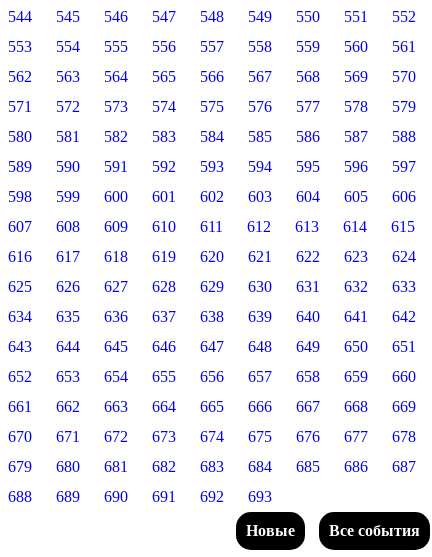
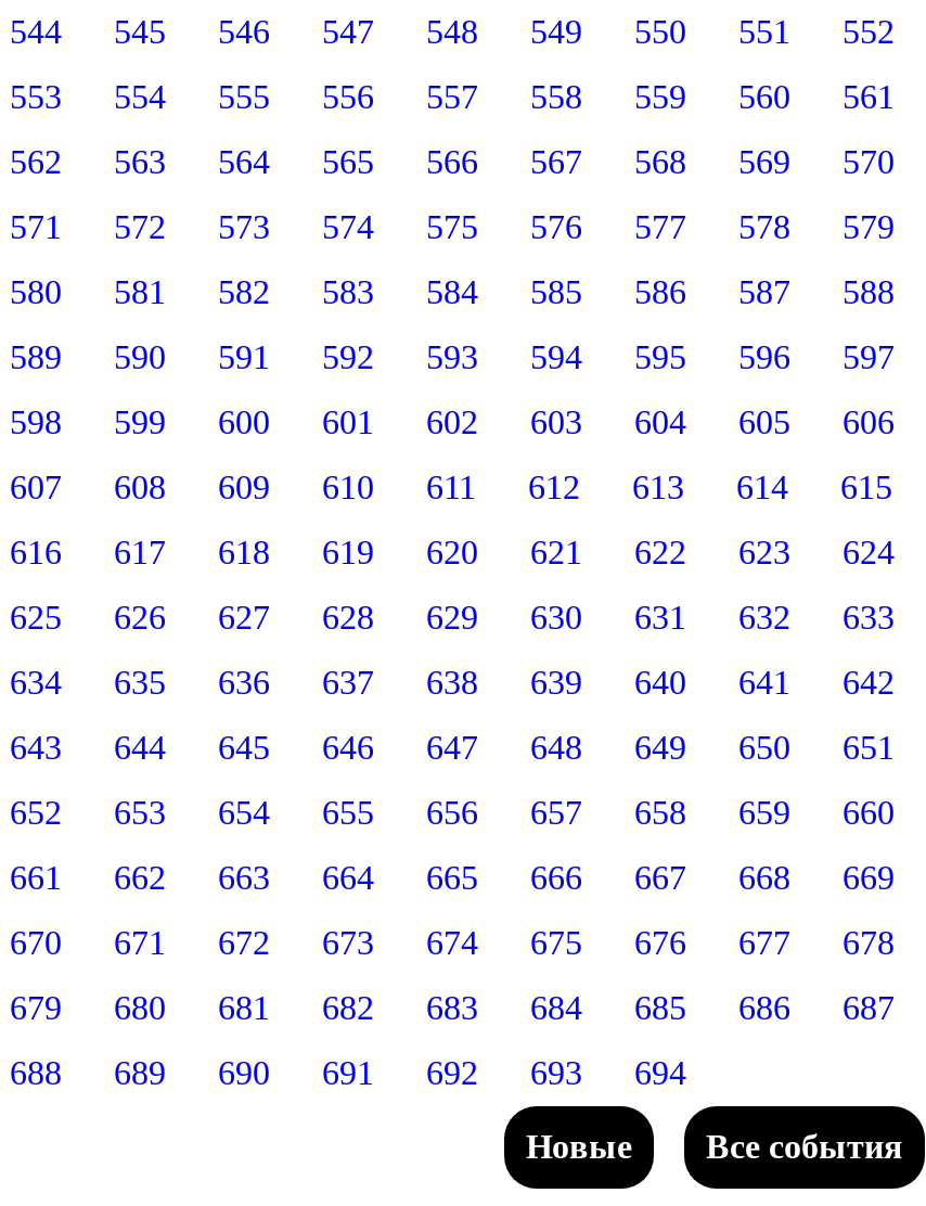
+ 694
